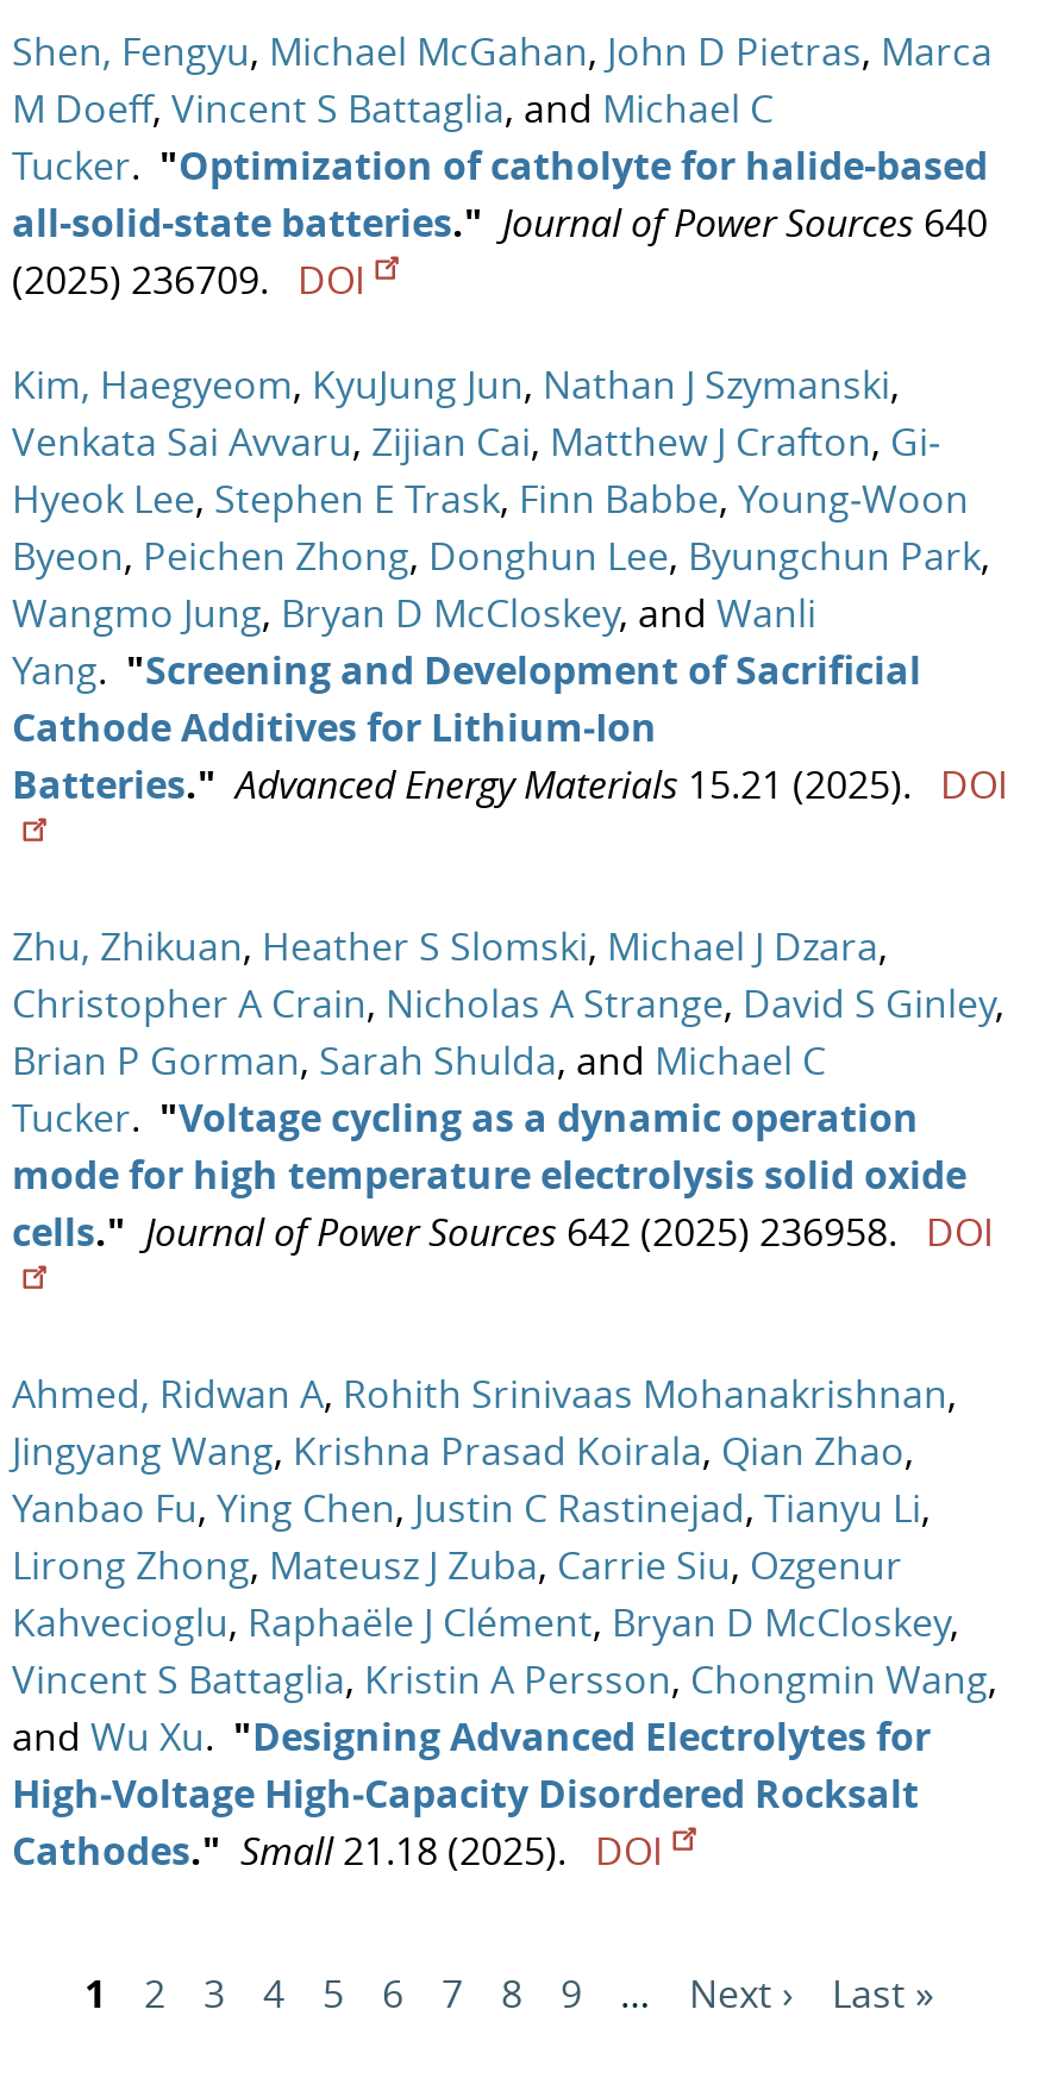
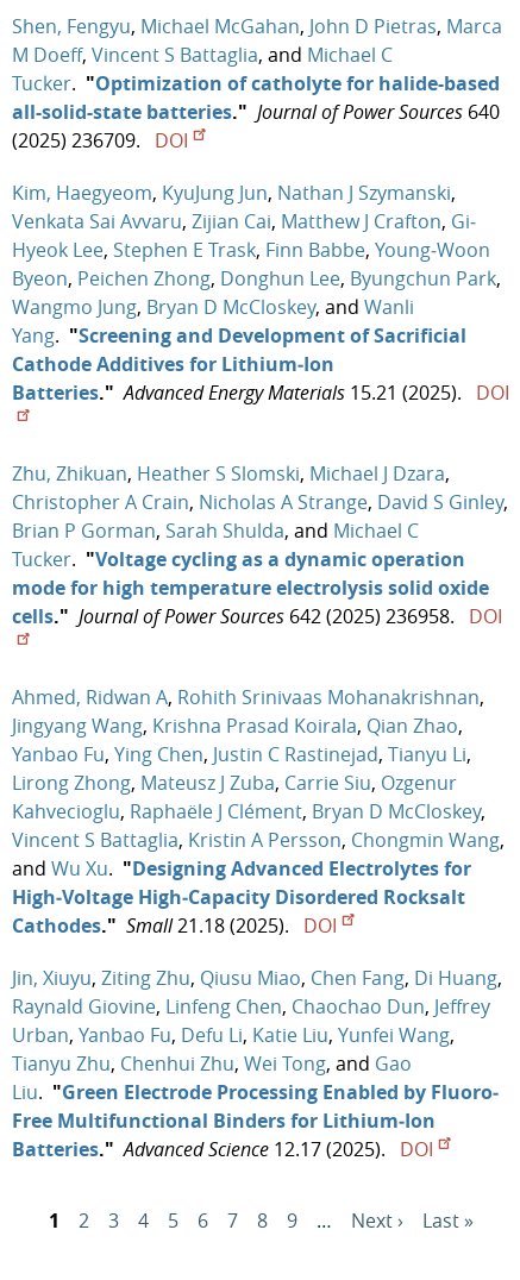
+ Jin, Xiuyu, Ziting Zhu, Qiusu Miao, Chen Fang, Di Huang,
+ Raynald Giovine, Linfeng Chen, Chaochao Dun, Jeffrey
+ Urban, Yanbao Fu, Defu Li, Katie Liu, Yunfei Wang,
+ Tianyu Zhu, Chenhui Zhu, Wei Tong, and Gao
+ Liu. "Green Electrode Processing Enabled by Fluoro‐
+ Free Multifunctional Binders for Lithium‐Ion
+ Batteries." Advanced Science 12.17 (2025). DOI
